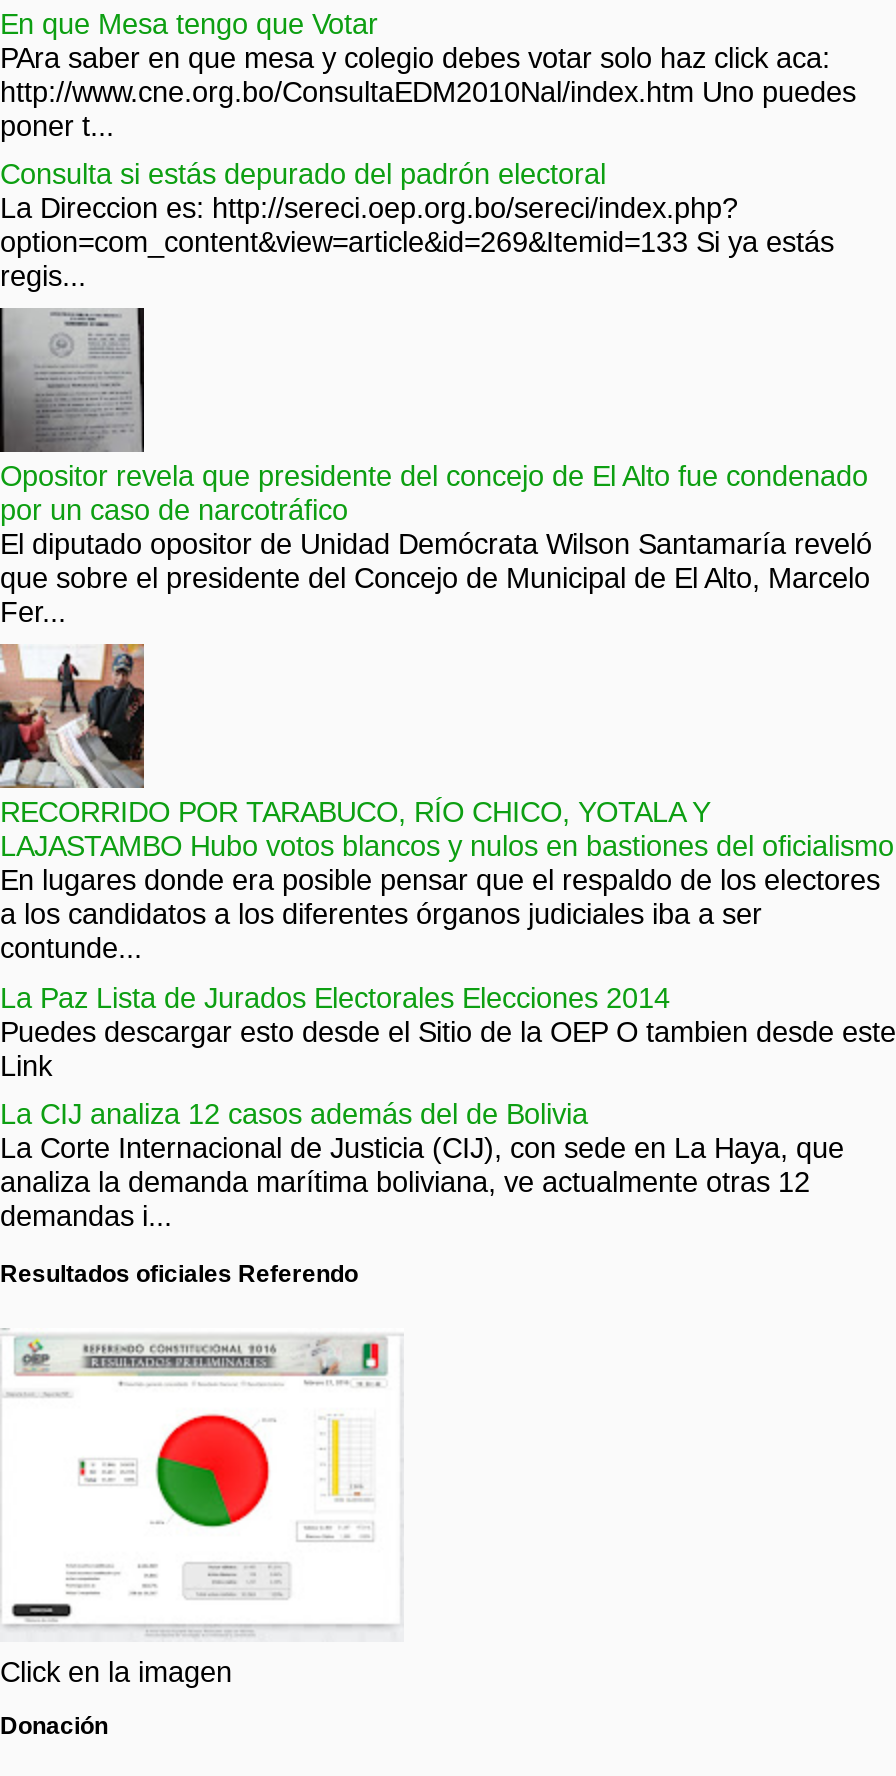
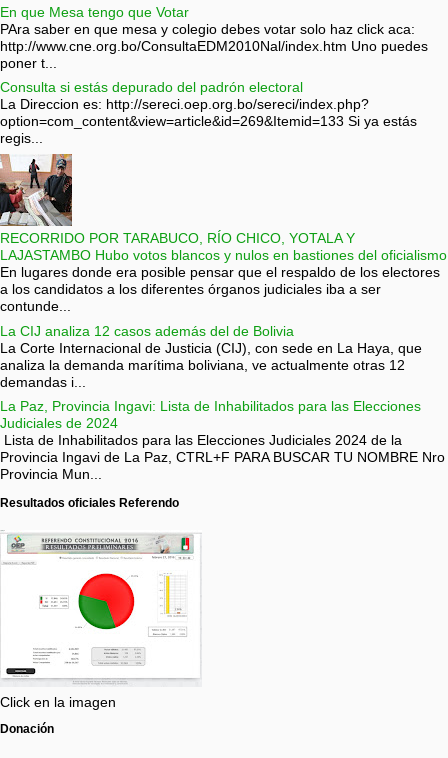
- [image]
- Opositor revela que presidente del concejo de El Alto fue condenado
- por un caso de narcotráfico
- El diputado opositor de Unidad Demócrata Wilson Santamaría reveló
- que sobre el presidente del Concejo de Municipal de El Alto, Marcelo
- Fer...

moved up: [image] | RECORRIDO POR TARABUCO, RÍO CHICO, YOTALA Y | LAJASTAMBO Hubo votos blancos y nulos en bastiones del oficialismo | En lugares donde era posible pensar que el respaldo de los electores | a los candidatos a los diferentes órganos judiciales iba a ser | contunde...

- La Paz Lista de Jurados Electorales Elecciones 2014
- Puedes descargar esto desde el Sitio de la OEP O tambien desde este
- Link

moved up: La CIJ analiza 12 casos además del de Bolivia | La Corte Internacional de Justicia (CIJ), con sede en La Haya, que | analiza la demanda marítima boliviana, ve actualmente otras 12 | demandas i...

+ La Paz, Provincia Ingavi: Lista de Inhabilitados para las Elecciones
+ Judiciales de 2024
+ Lista de Inhabilitados para las Elecciones Judiciales 2024 de la
+ Provincia Ingavi de La Paz, CTRL+F PARA BUSCAR TU NOMBRE Nro
+ Provincia Mun...
